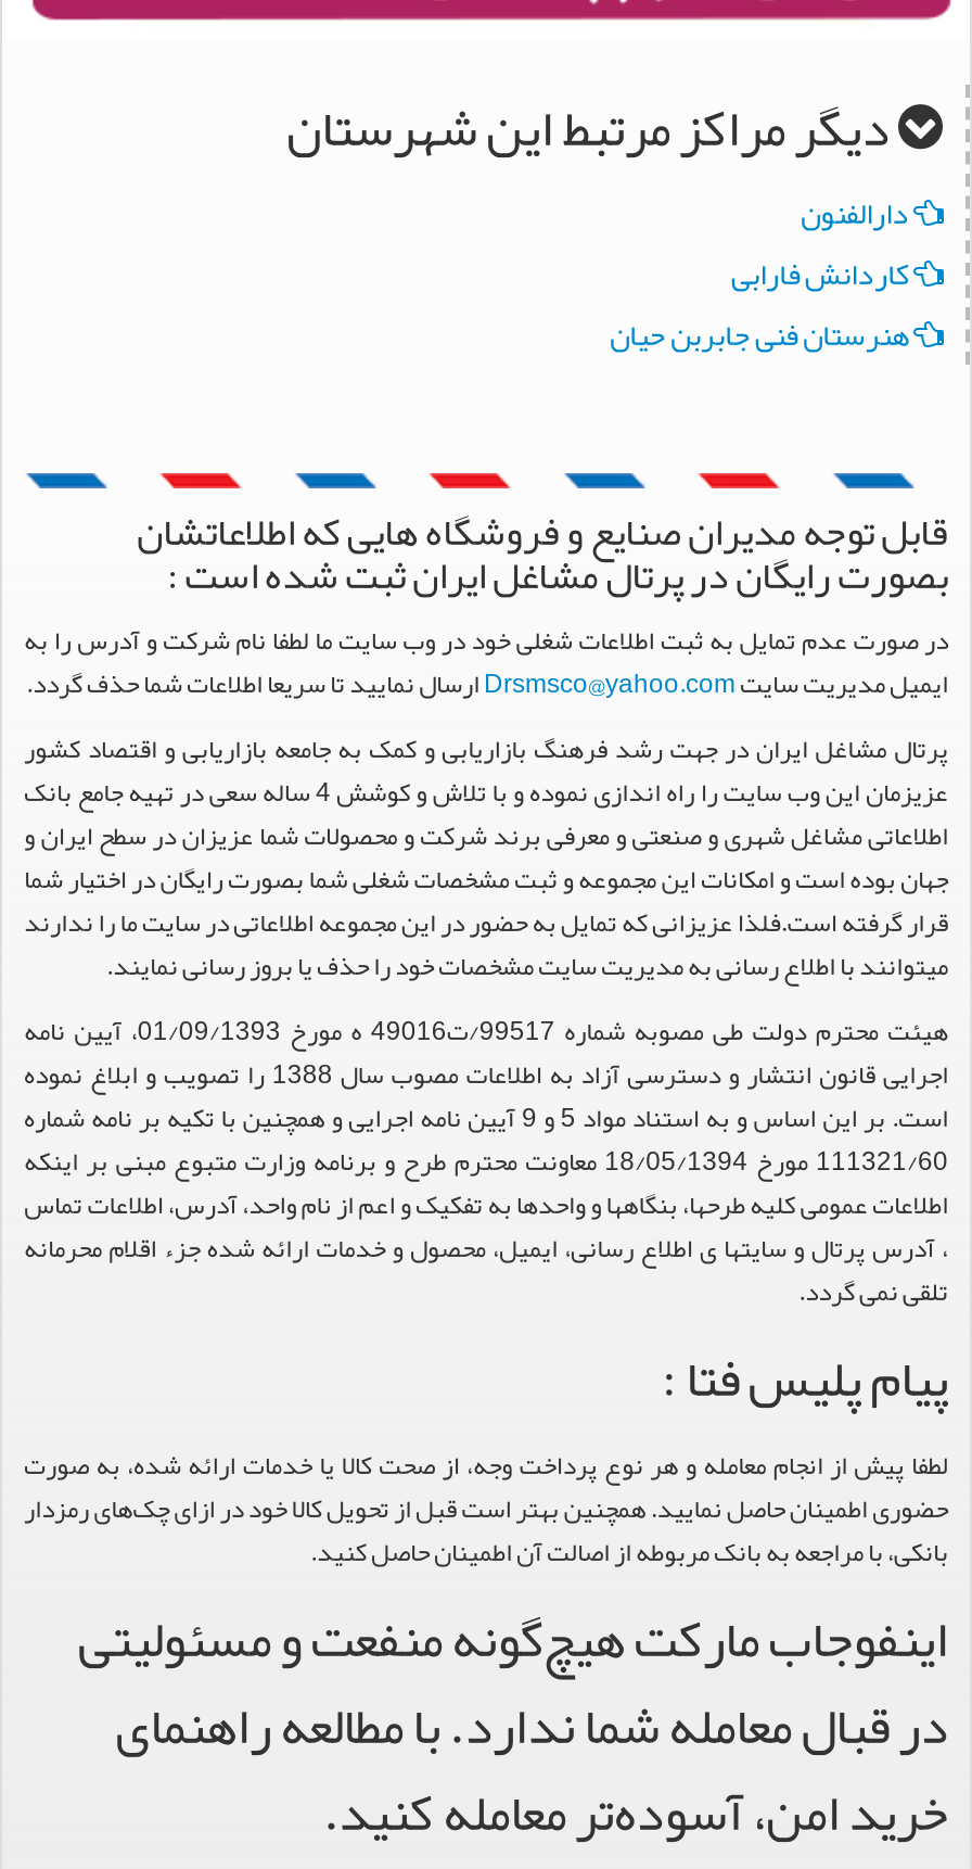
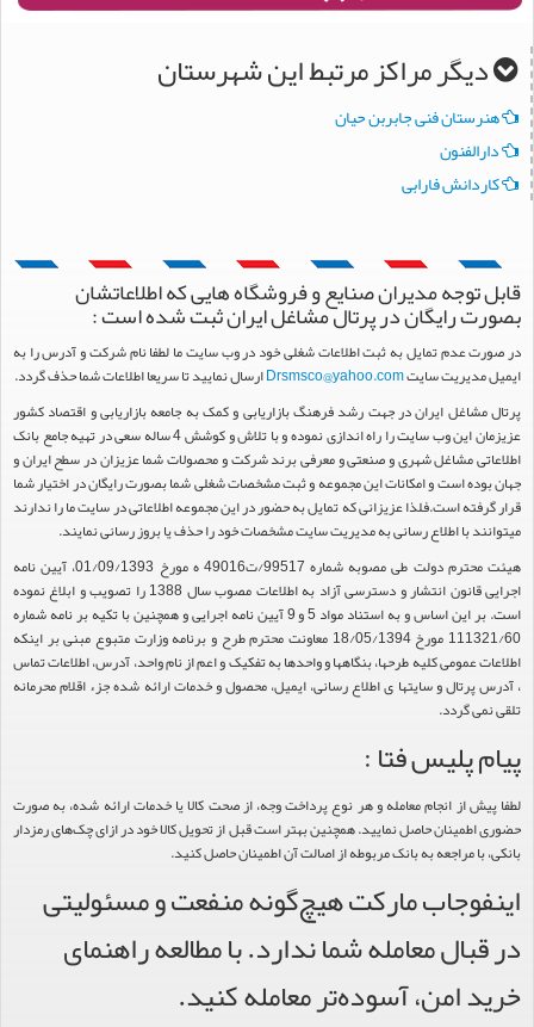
moved down: دارالفنون | کاردانش فارابی

moved up: هنرستان فنی جابربن حیان
